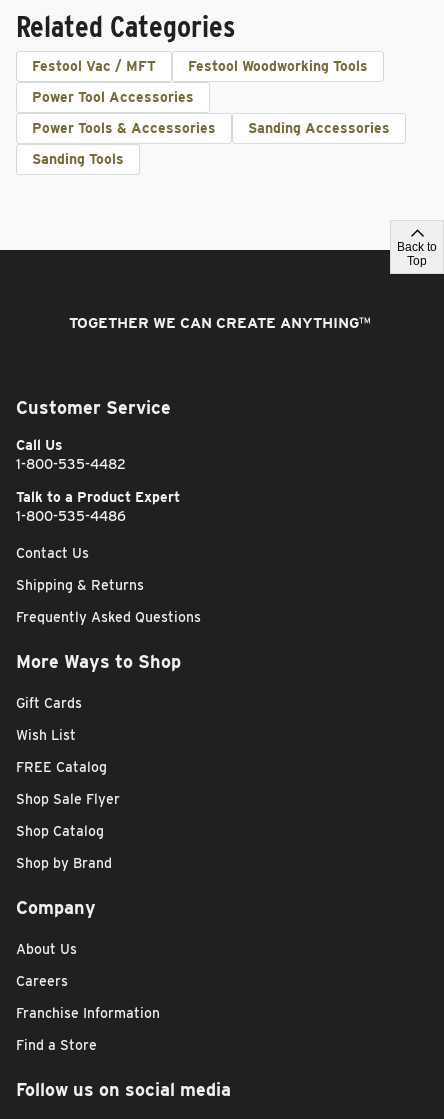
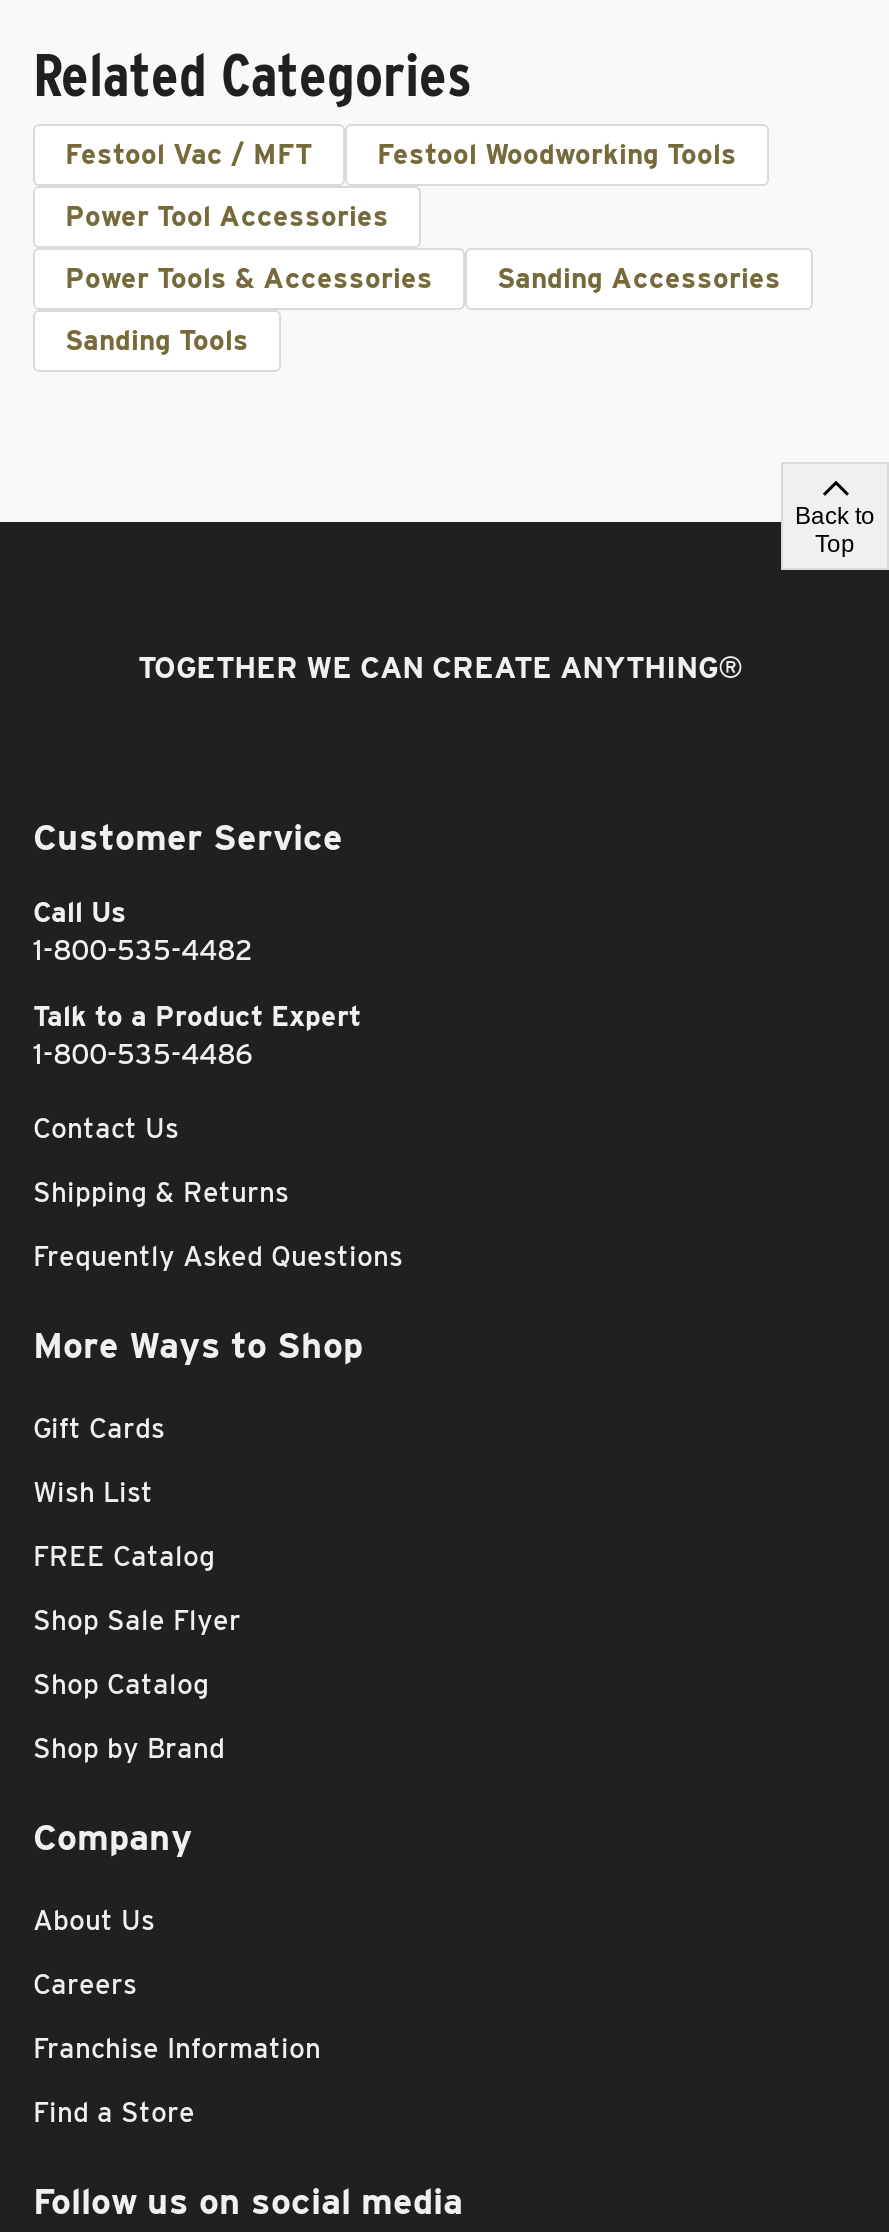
- TOGETHER WE CAN CREATE ANYTHING™
+ TOGETHER WE CAN CREATE ANYTHING®
